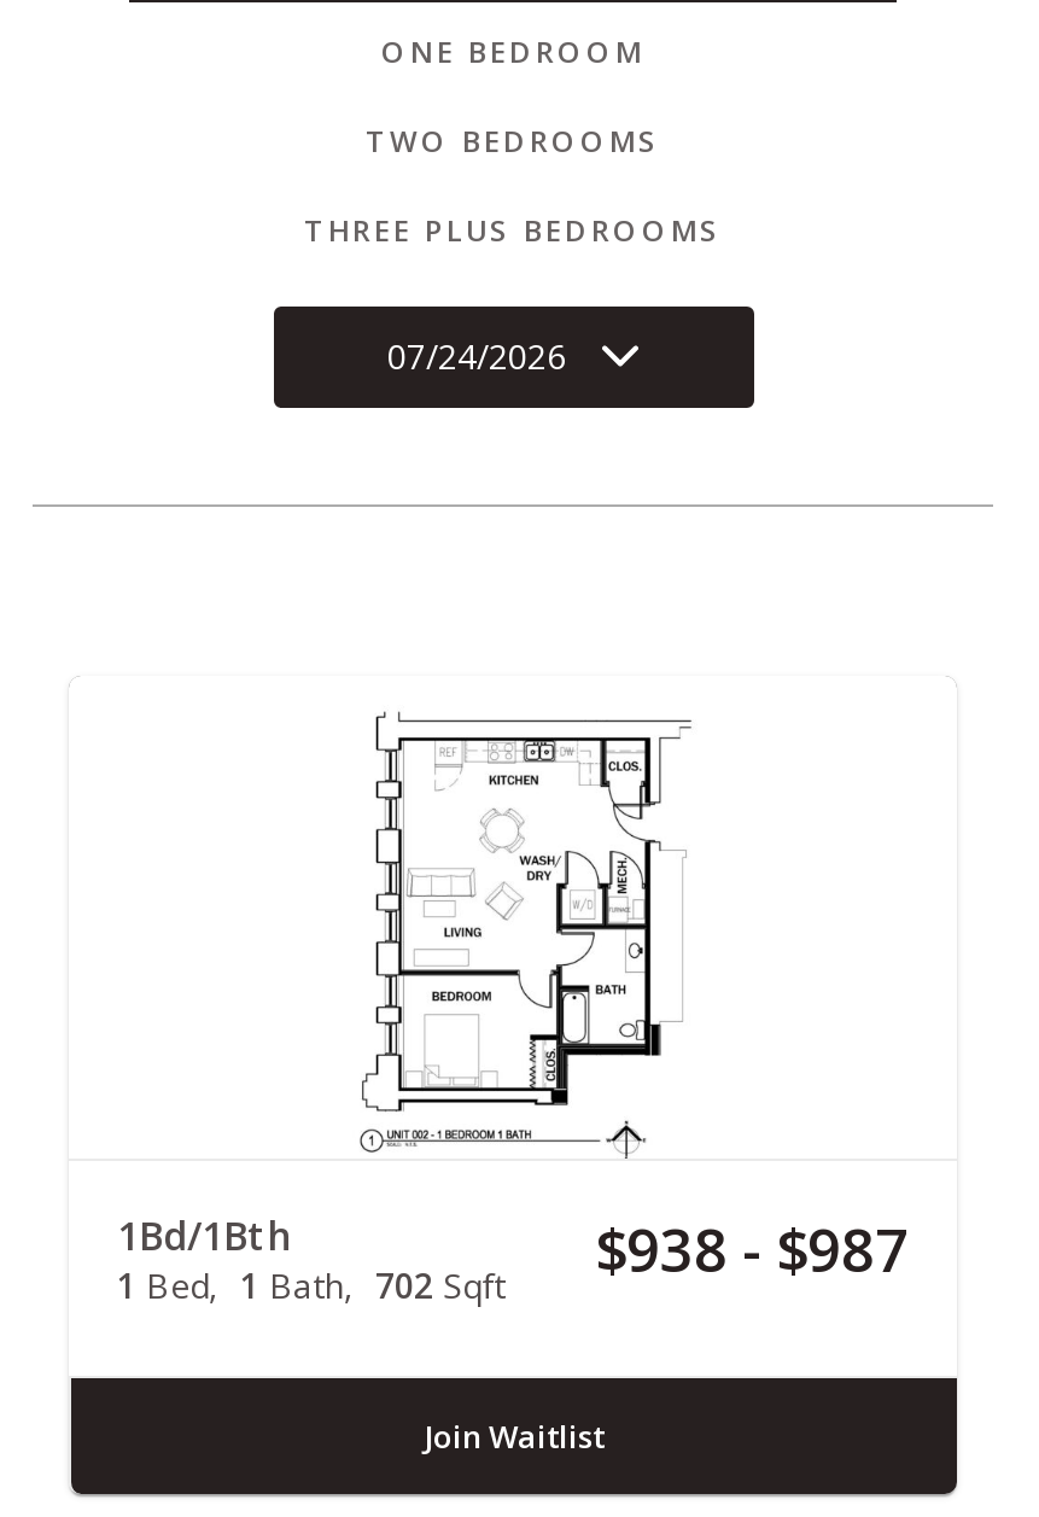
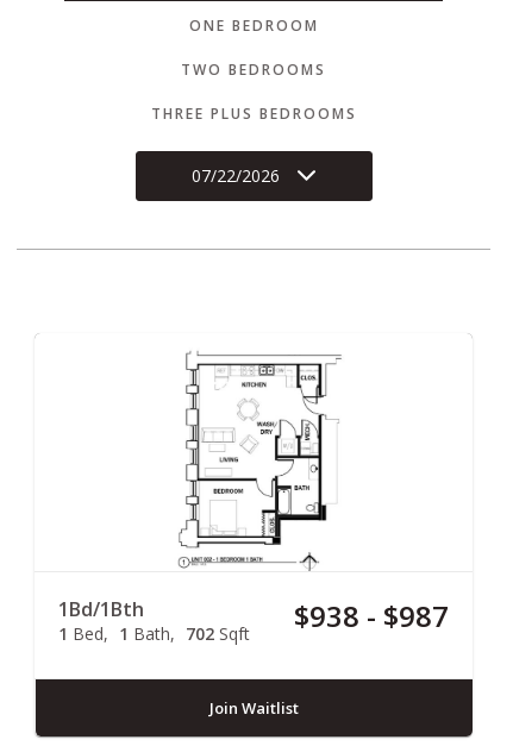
- 07/24/2026
+ 07/22/2026
